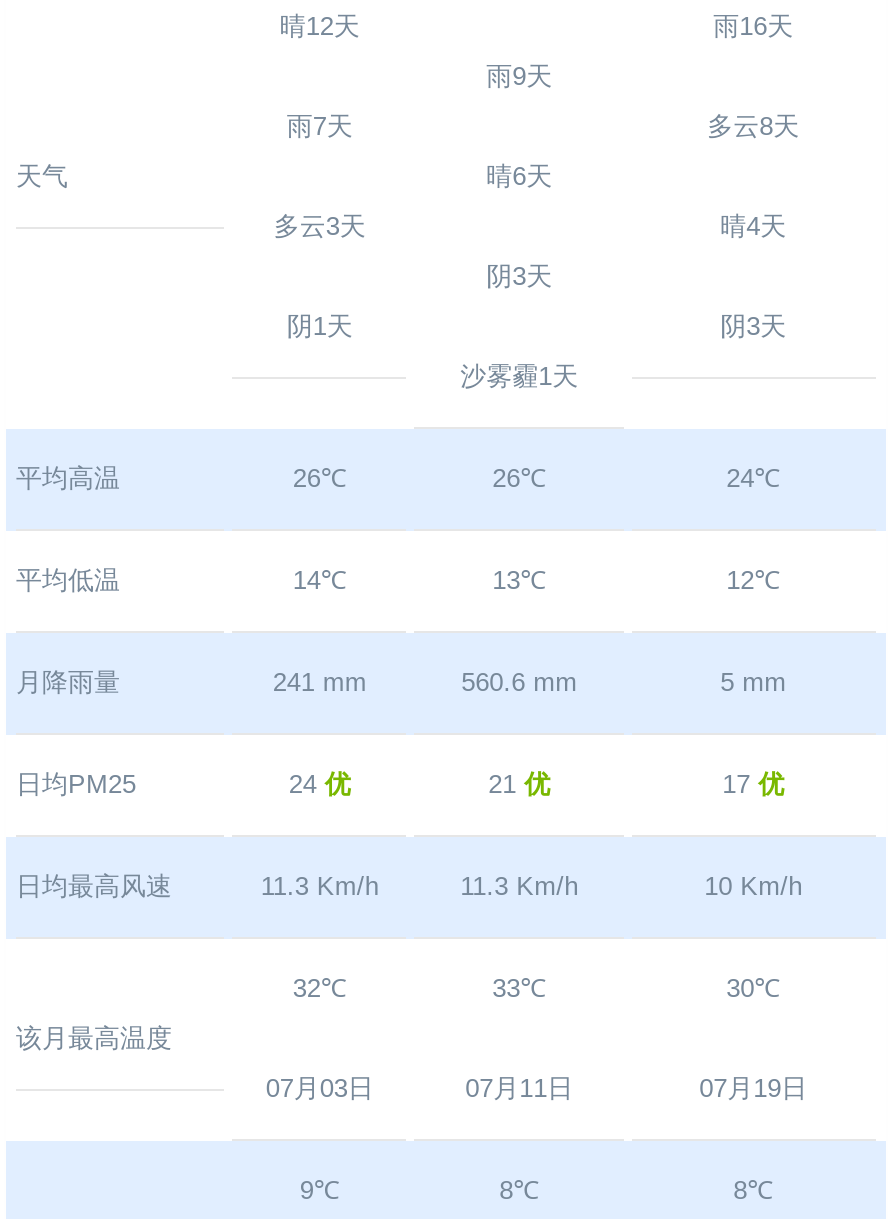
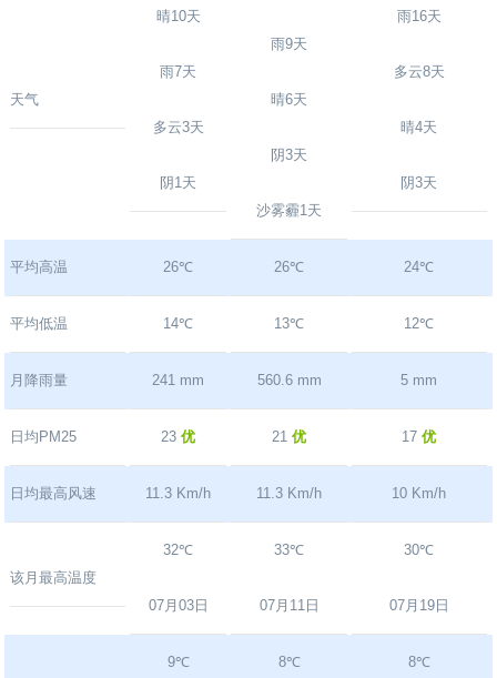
- 晴12天
+ 晴10天

- 24优
+ 23优
